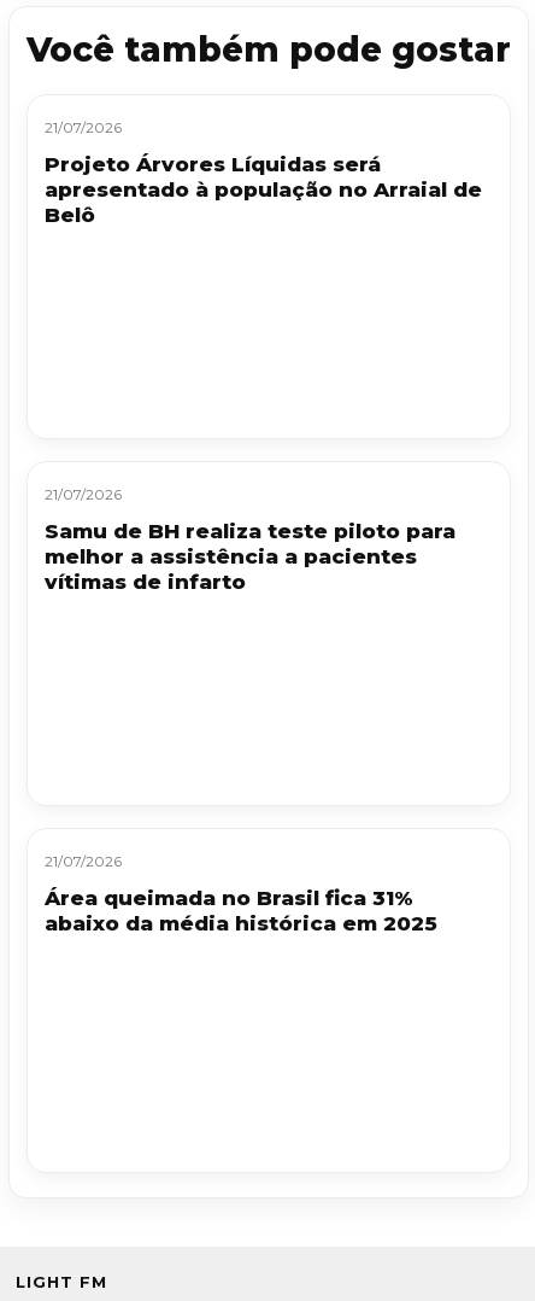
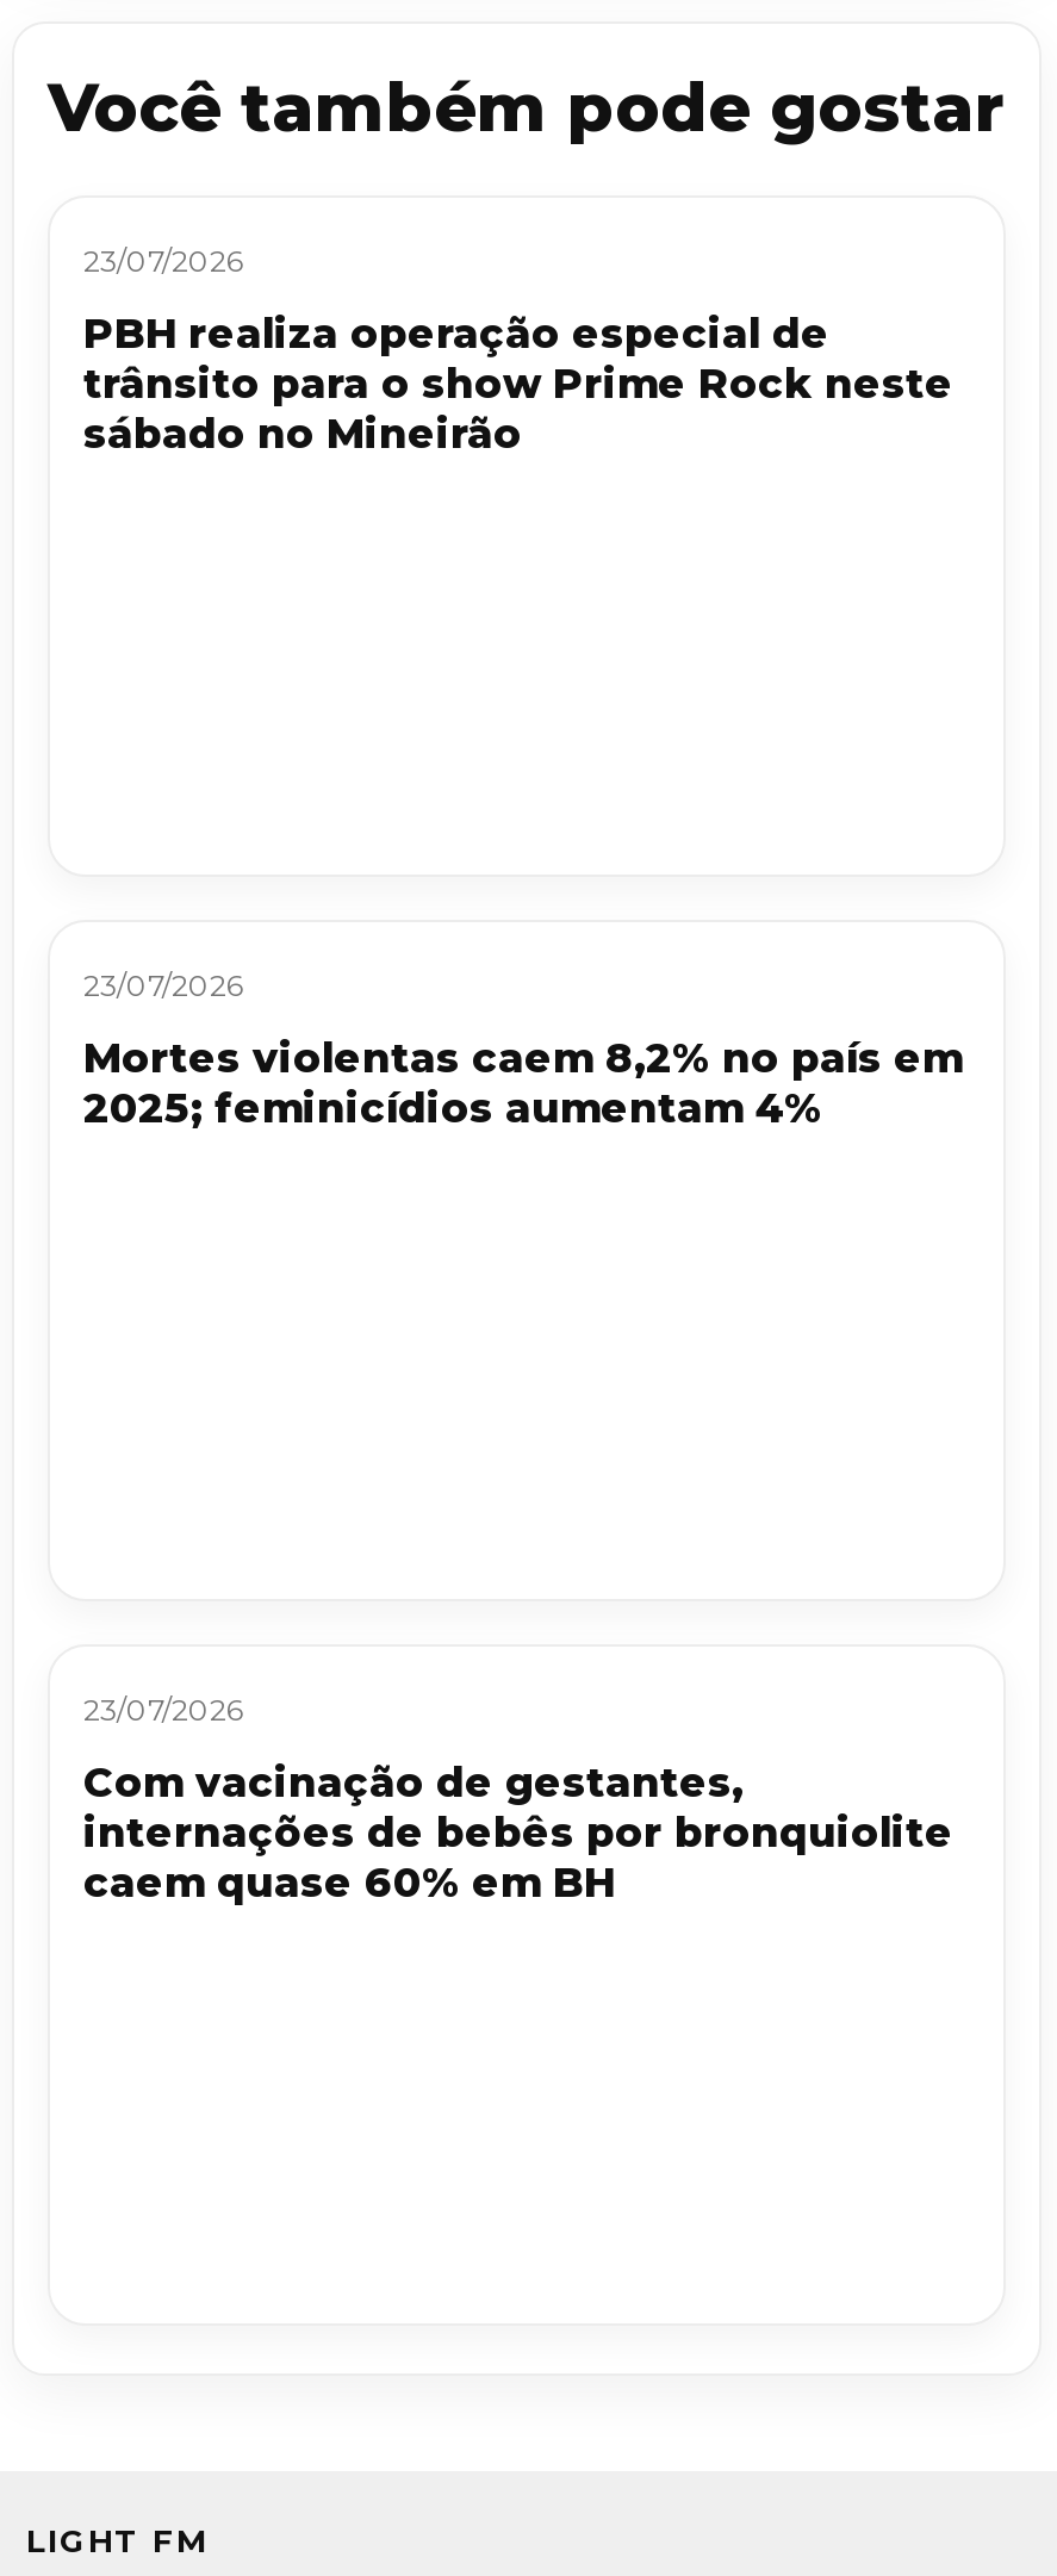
- 21/07/2026
+ 23/07/2026

- Projeto Árvores Líquidas será
- apresentado à população no Arraial de
- Belô
+ PBH realiza operação especial de
+ trânsito para o show Prime Rock neste
+ sábado no Mineirão

- 21/07/2026
+ 23/07/2026

- Samu de BH realiza teste piloto para
- melhor a assistência a pacientes
- vítimas de infarto
+ Mortes violentas caem 8,2% no país em
+ 2025; feminicídios aumentam 4%

- 21/07/2026
+ 23/07/2026

- Área queimada no Brasil fica 31%
- abaixo da média histórica em 2025
+ Com vacinação de gestantes,
+ internações de bebês por bronquiolite
+ caem quase 60% em BH
